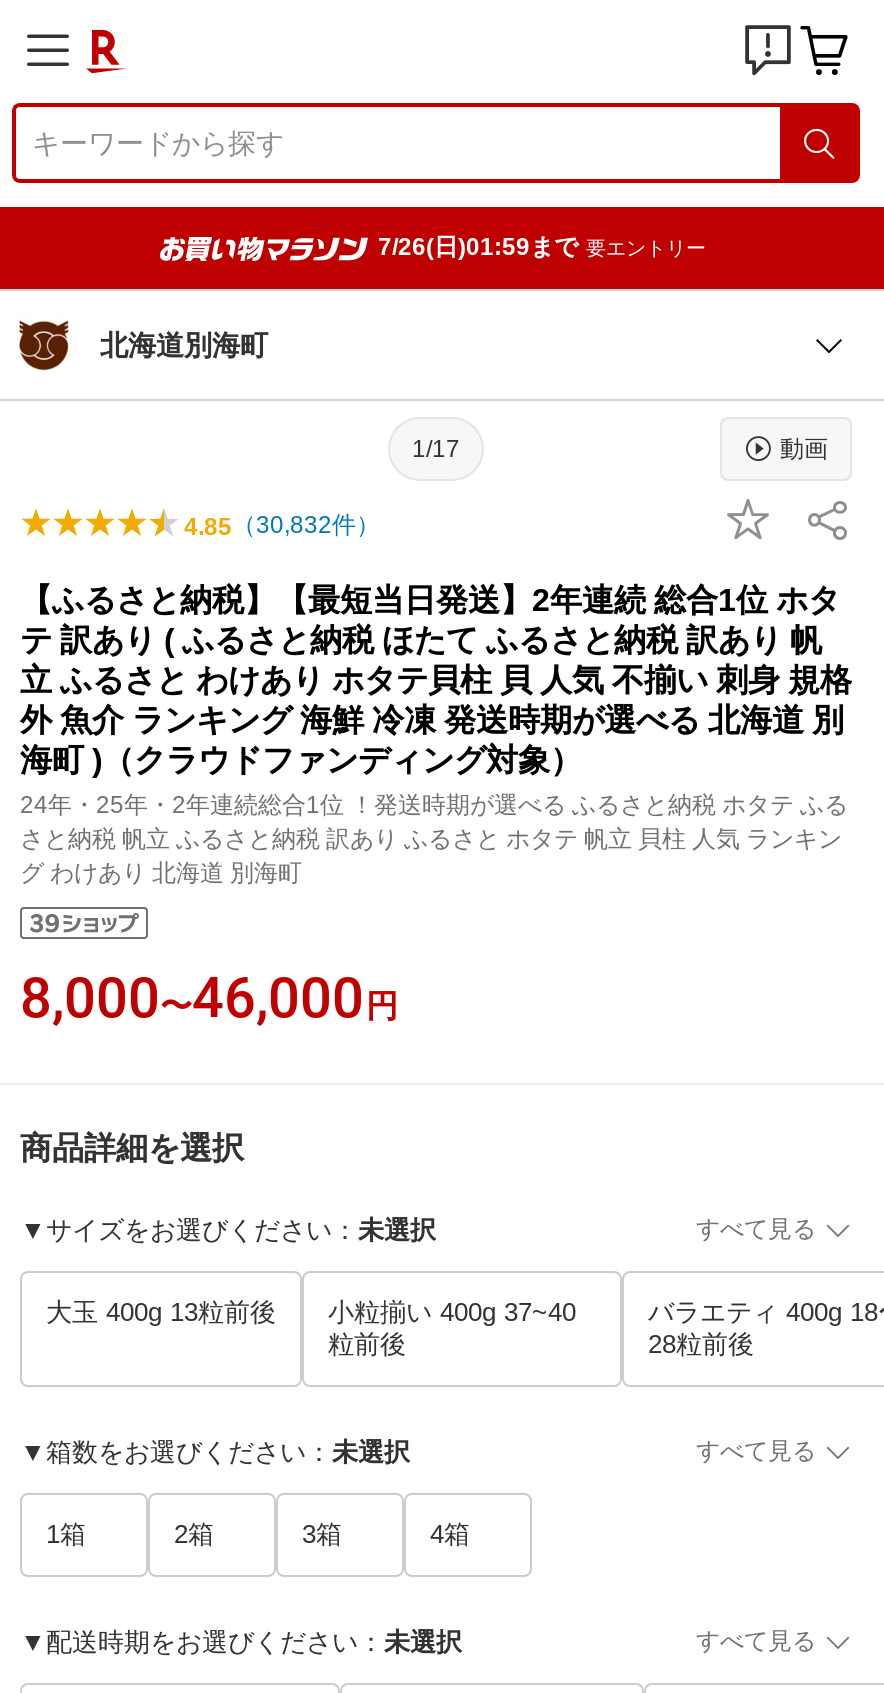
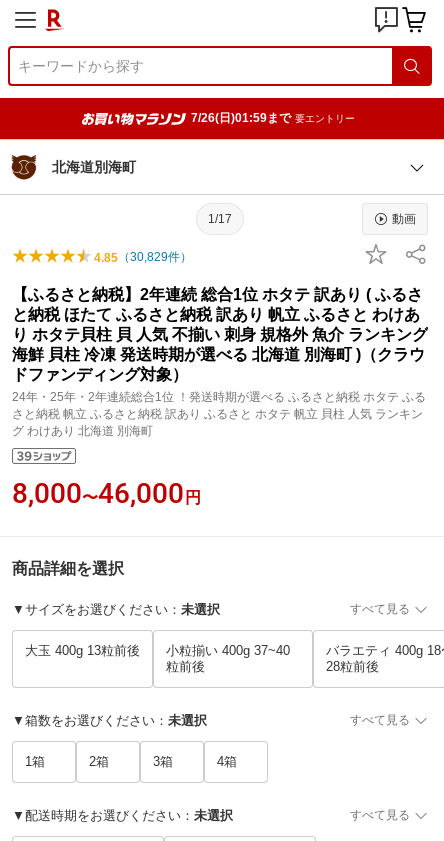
- 4.85（30,832件）
+ 4.85（30,829件）

- 【ふるさと納税】【最短当日発送】2年連続 総合1位 ホタ
- テ 訳あり ( ふるさと納税 ほたて ふるさと納税 訳あり 帆
- 立 ふるさと わけあり ホタテ貝柱 貝 人気 不揃い 刺身 規格
- 外 魚介 ランキング 海鮮 冷凍 発送時期が選べる 北海道 別
- 海町 )（クラウドファンディング対象）
+ 【ふるさと納税】2年連続 総合1位 ホタテ 訳あり ( ふるさ
+ と納税 ほたて ふるさと納税 訳あり 帆立 ふるさと わけあ
+ り ホタテ貝柱 貝 人気 不揃い 刺身 規格外 魚介 ランキング
+ 海鮮 貝柱 冷凍 発送時期が選べる 北海道 別海町 )（クラウ
+ ドファンディング対象）
